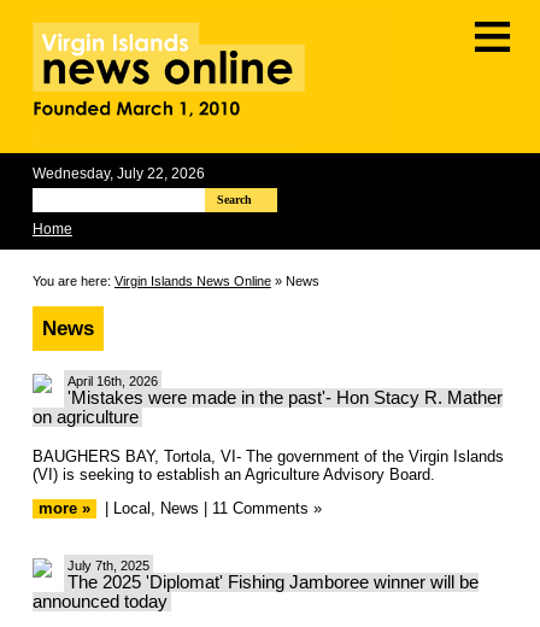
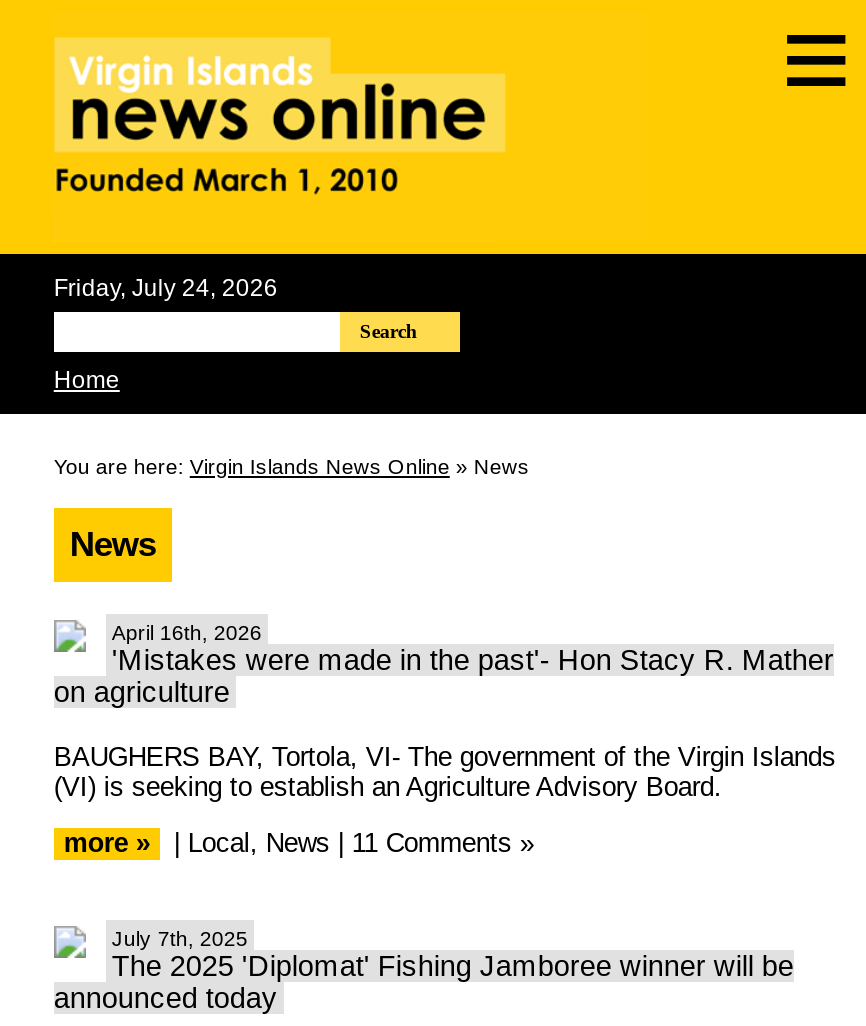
- Wednesday, July 22, 2026
+ Friday, July 24, 2026
